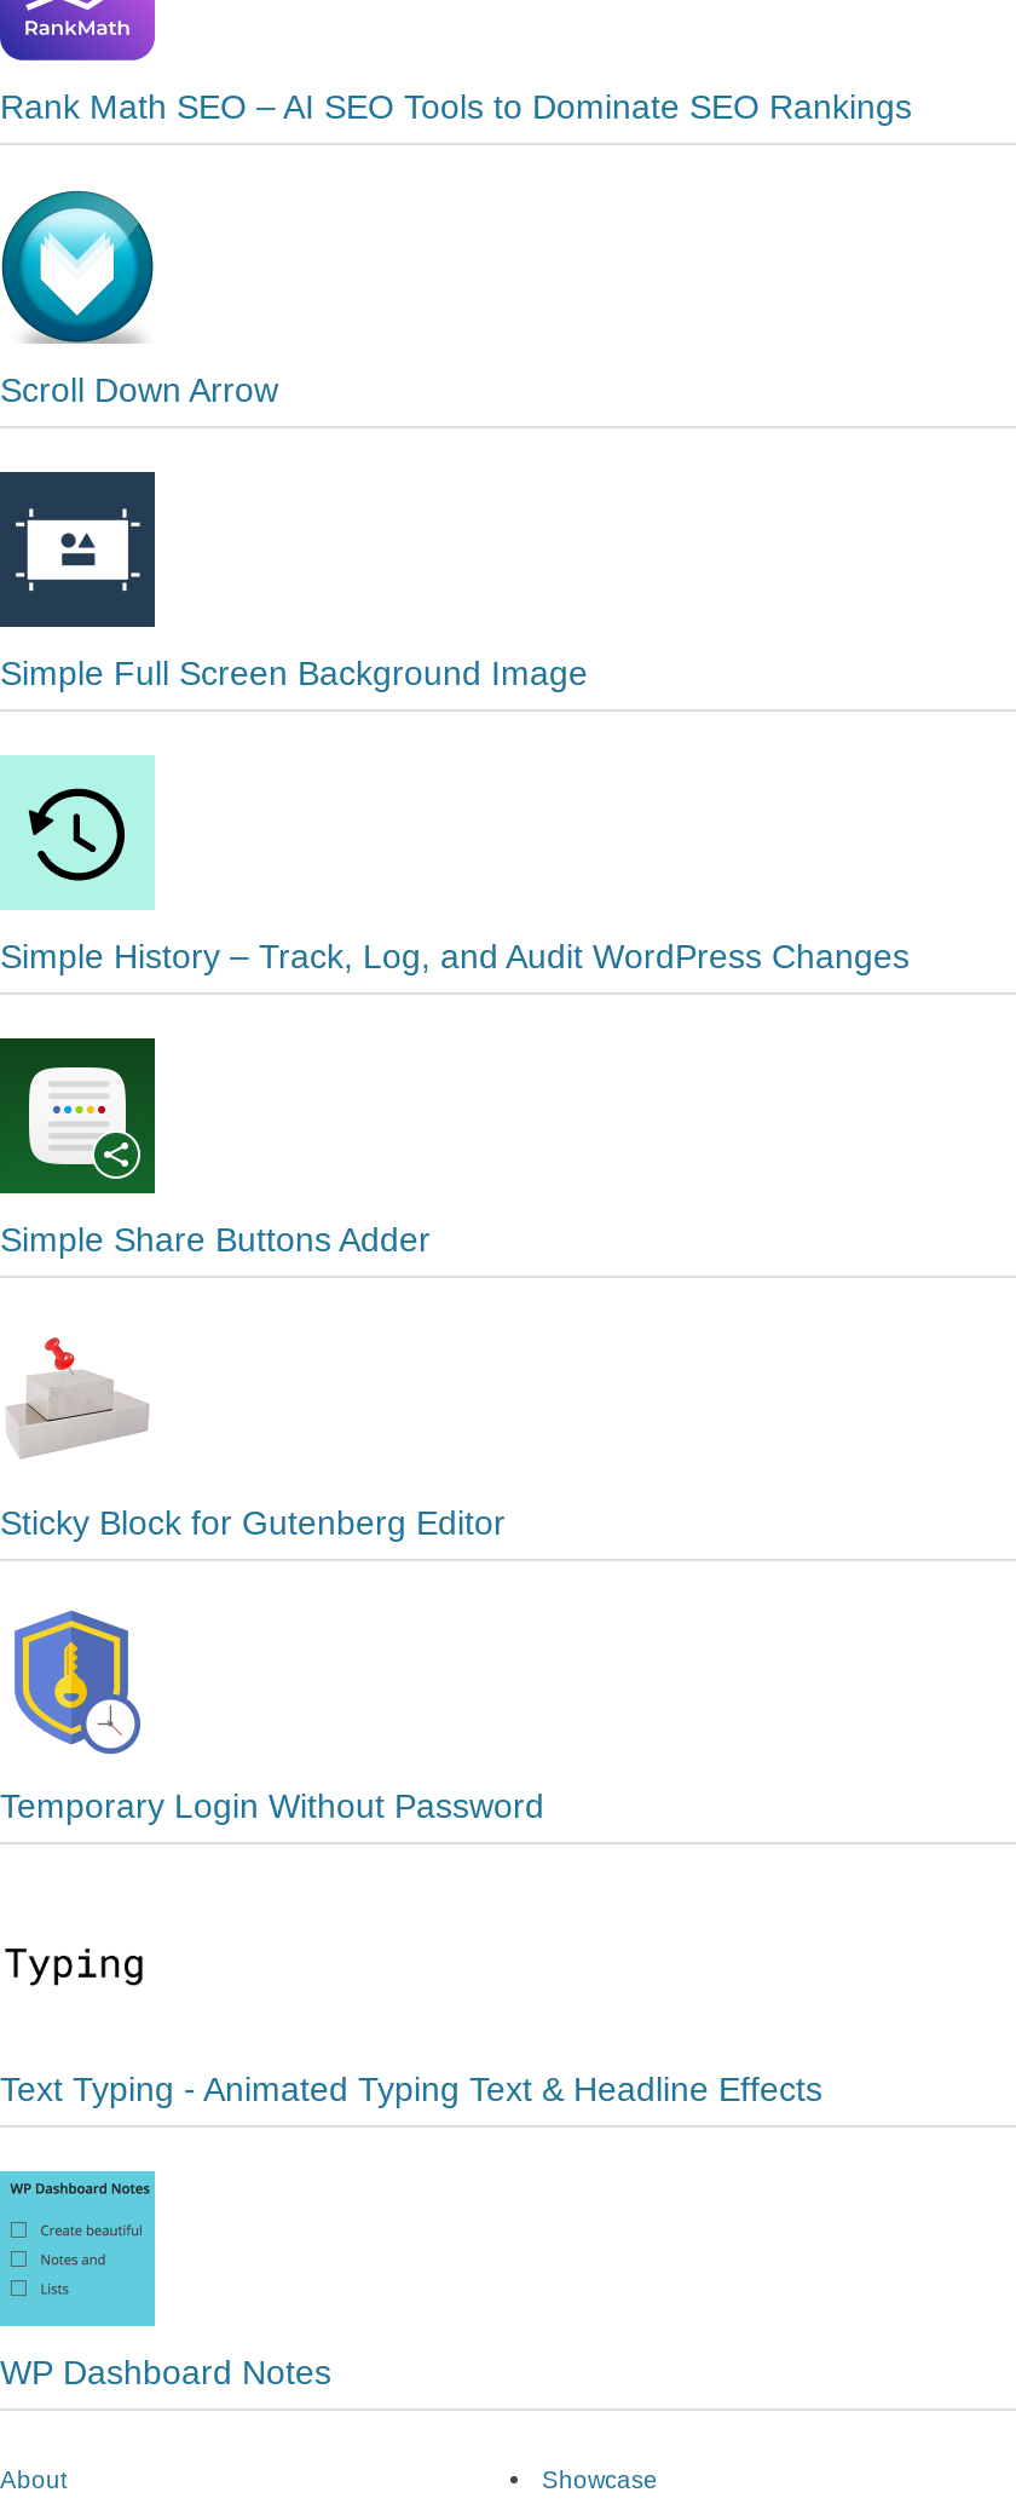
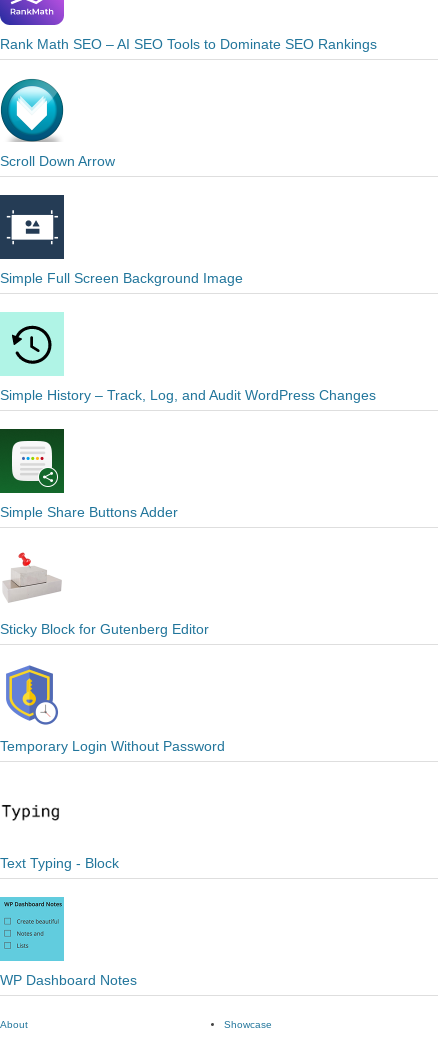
- Text Typing - Animated Typing Text & Headline Effects
+ Text Typing - Block
